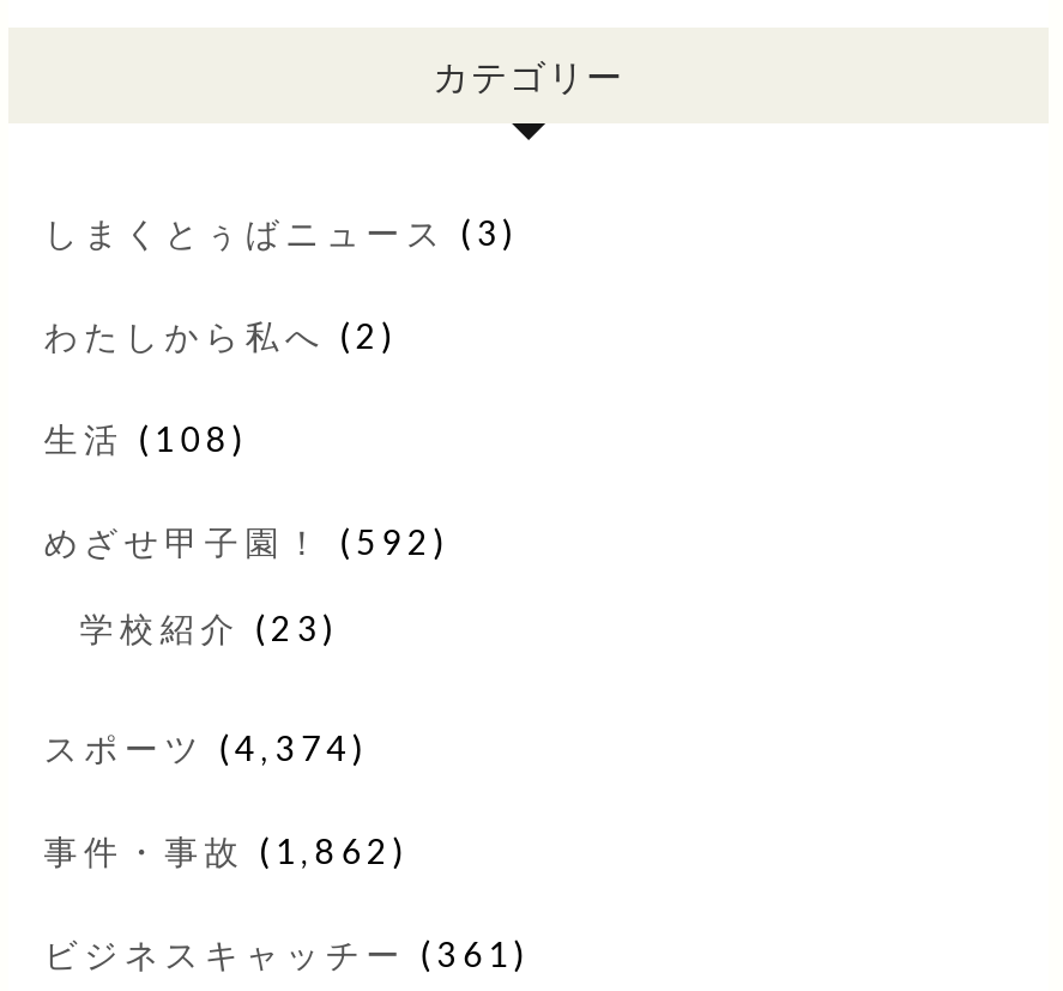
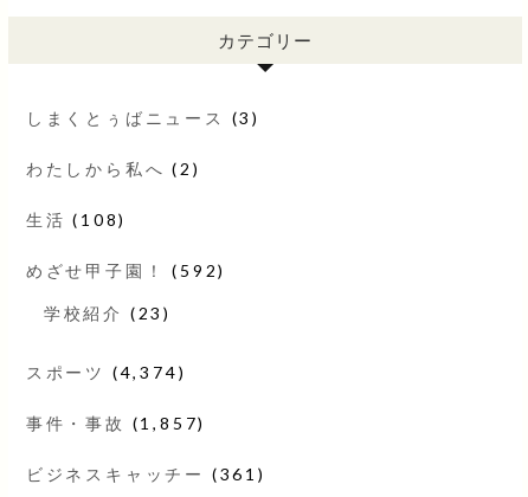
- 事件・事故(1,862)
+ 事件・事故(1,857)
